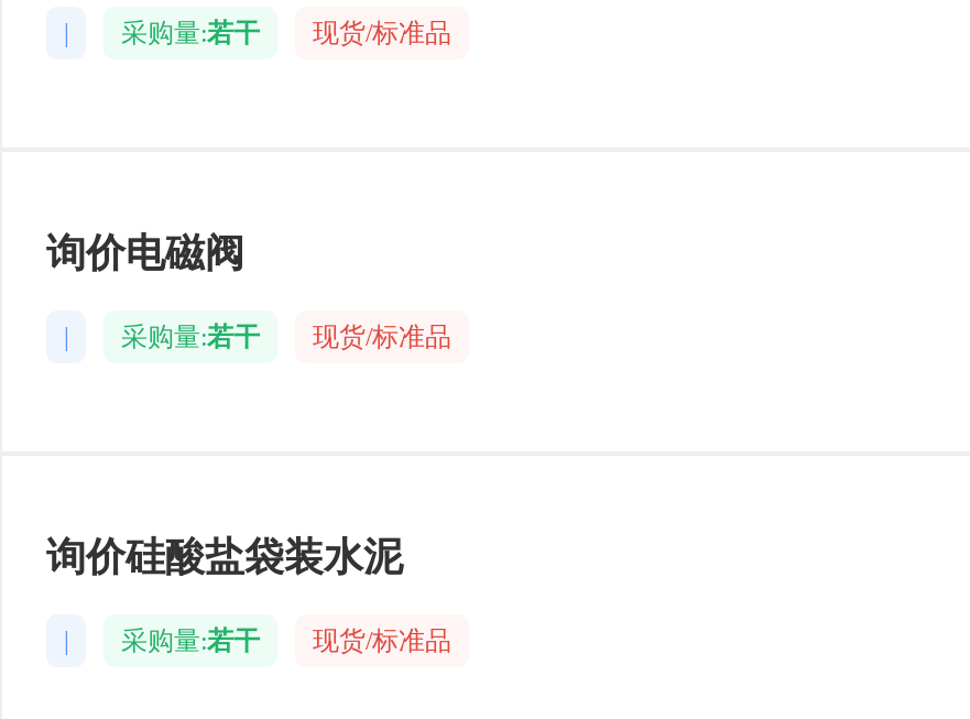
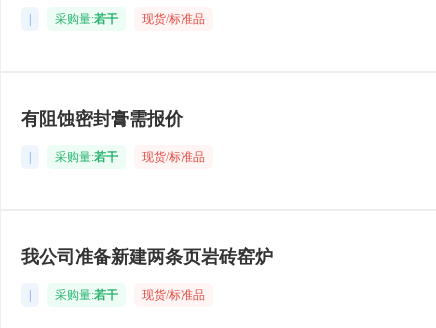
- 询价电磁阀
+ 有阻蚀密封膏需报价

- 询价硅酸盐袋装水泥
+ 我公司准备新建两条页岩砖窑炉
